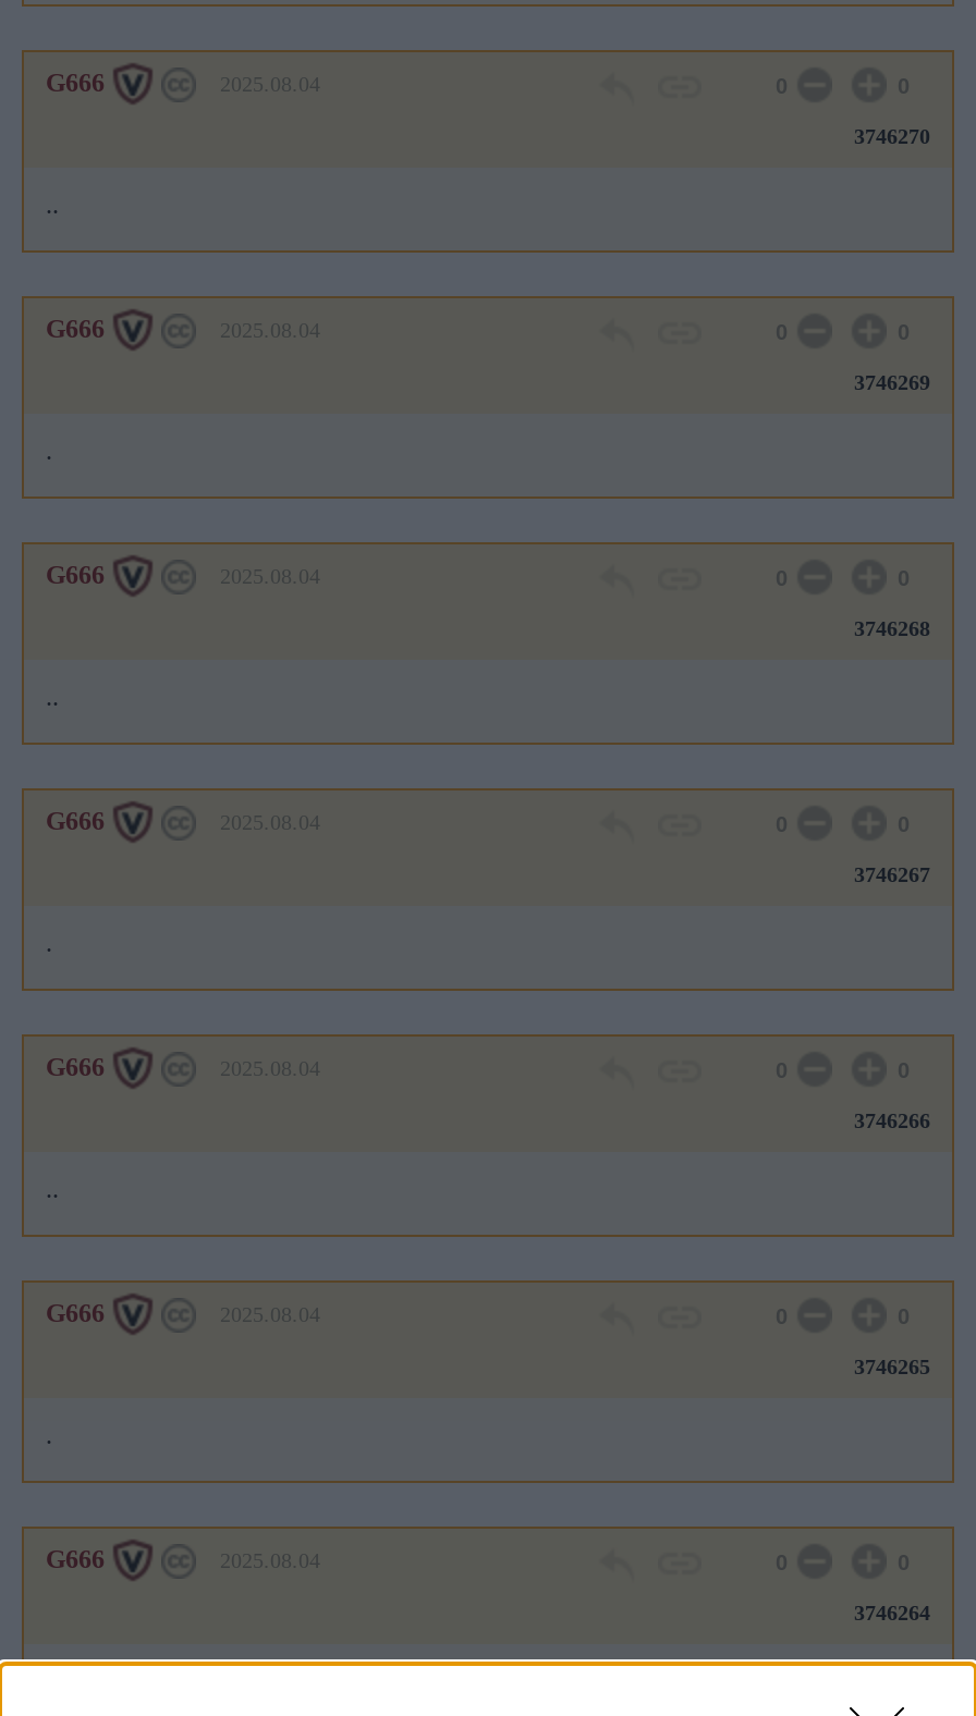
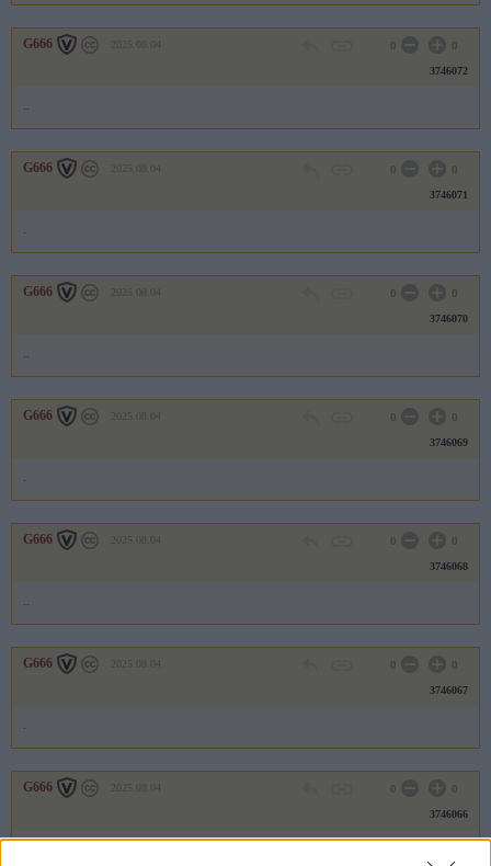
- 3746270
+ 3746072

- 3746269
+ 3746071

- 3746268
+ 3746070

- 3746267
+ 3746069

- 3746266
+ 3746068

- 3746265
+ 3746067

- 3746264
+ 3746066
